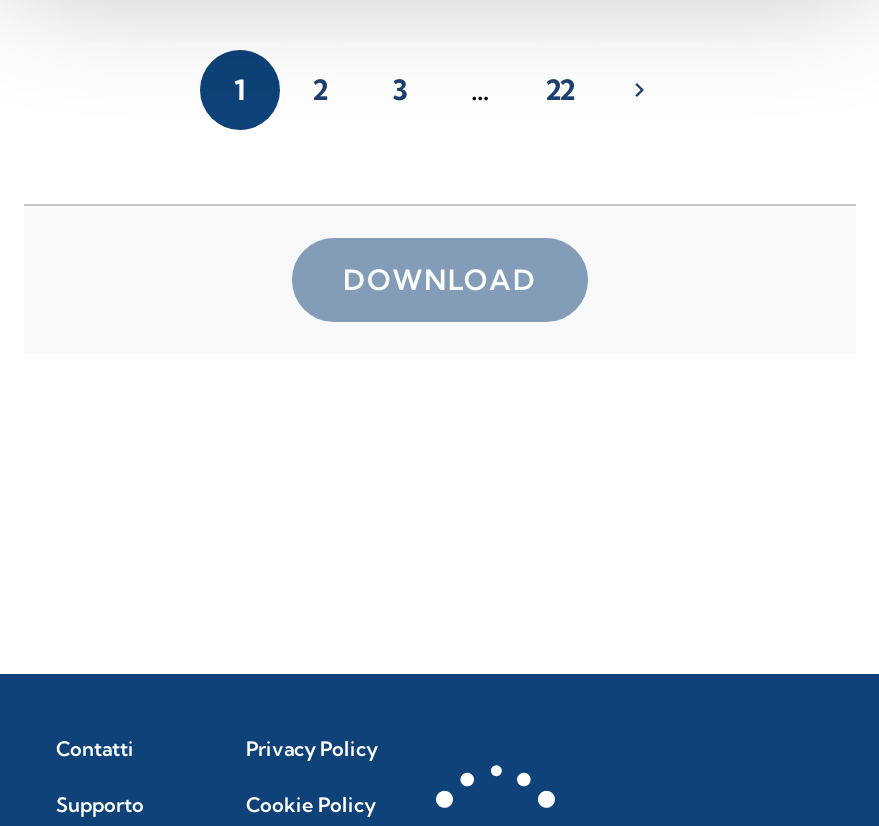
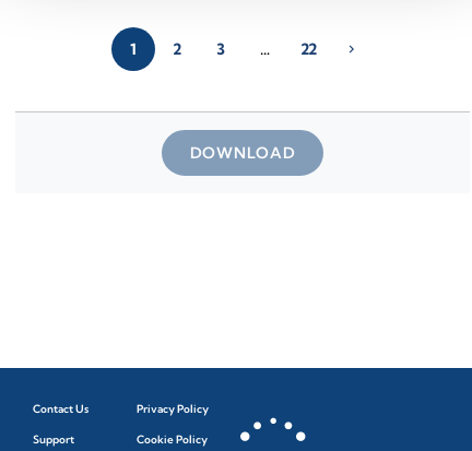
- Contatti
+ Contact Us

- Supporto
+ Support
